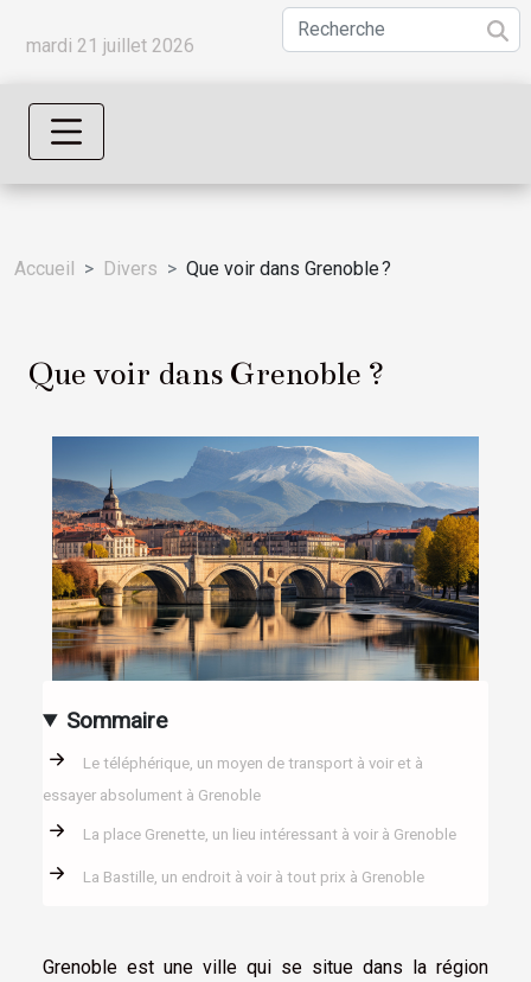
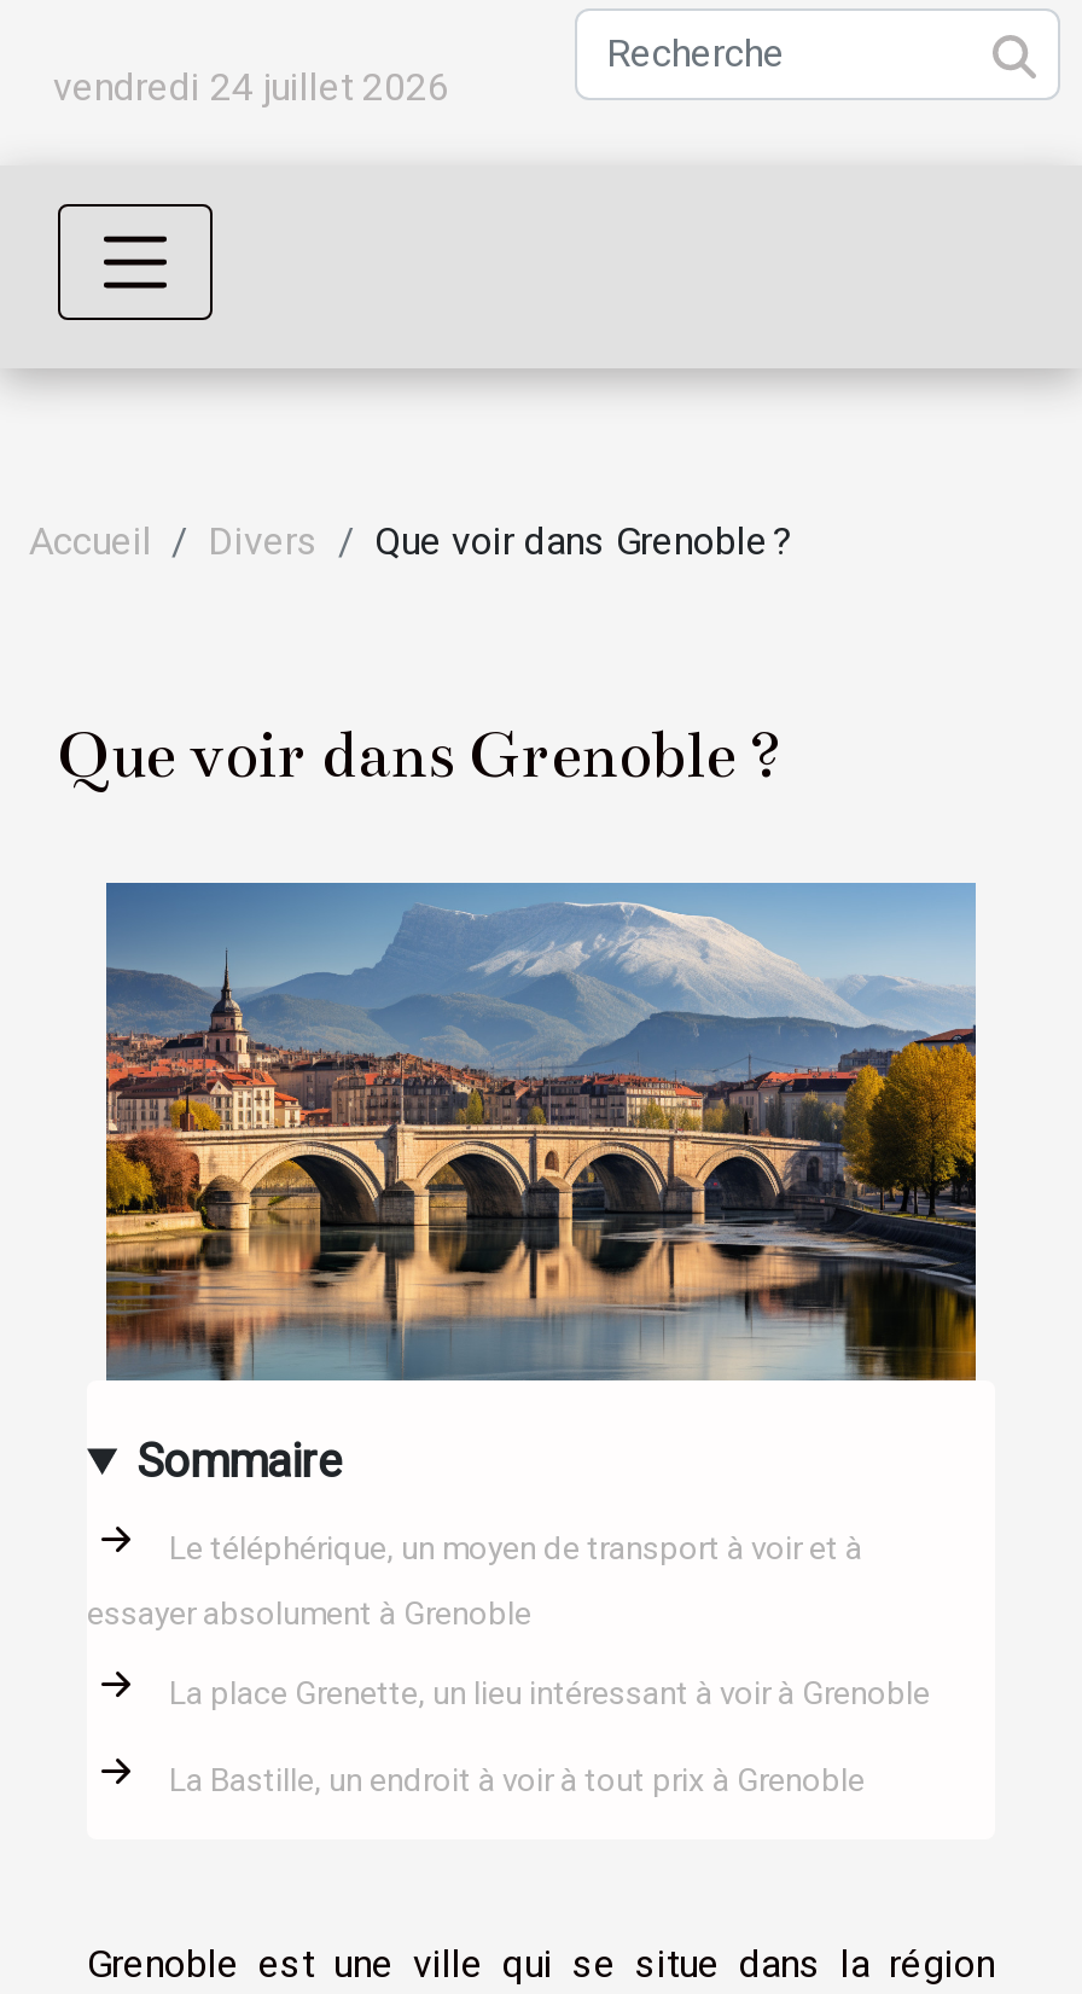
- mardi 21 juillet 2026
+ vendredi 24 juillet 2026
